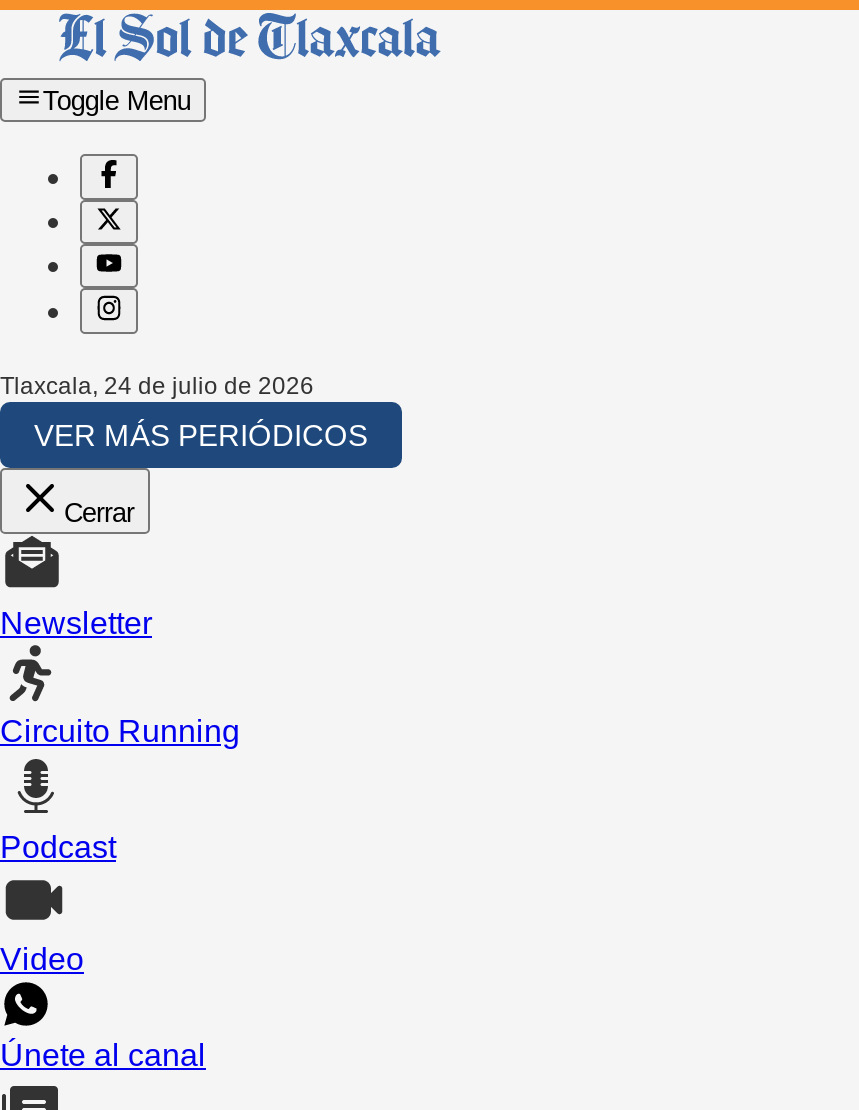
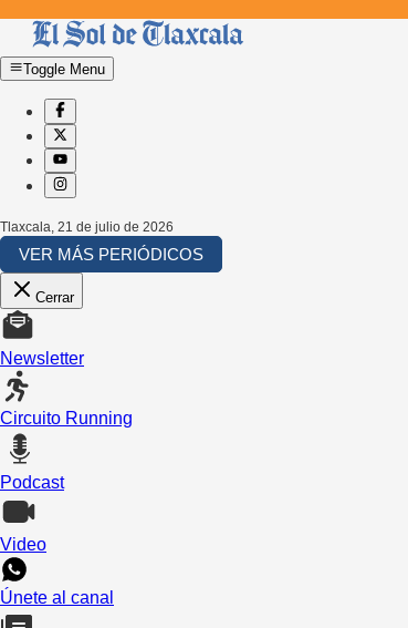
- Tlaxcala, 24 de julio de 2026
+ Tlaxcala, 21 de julio de 2026
